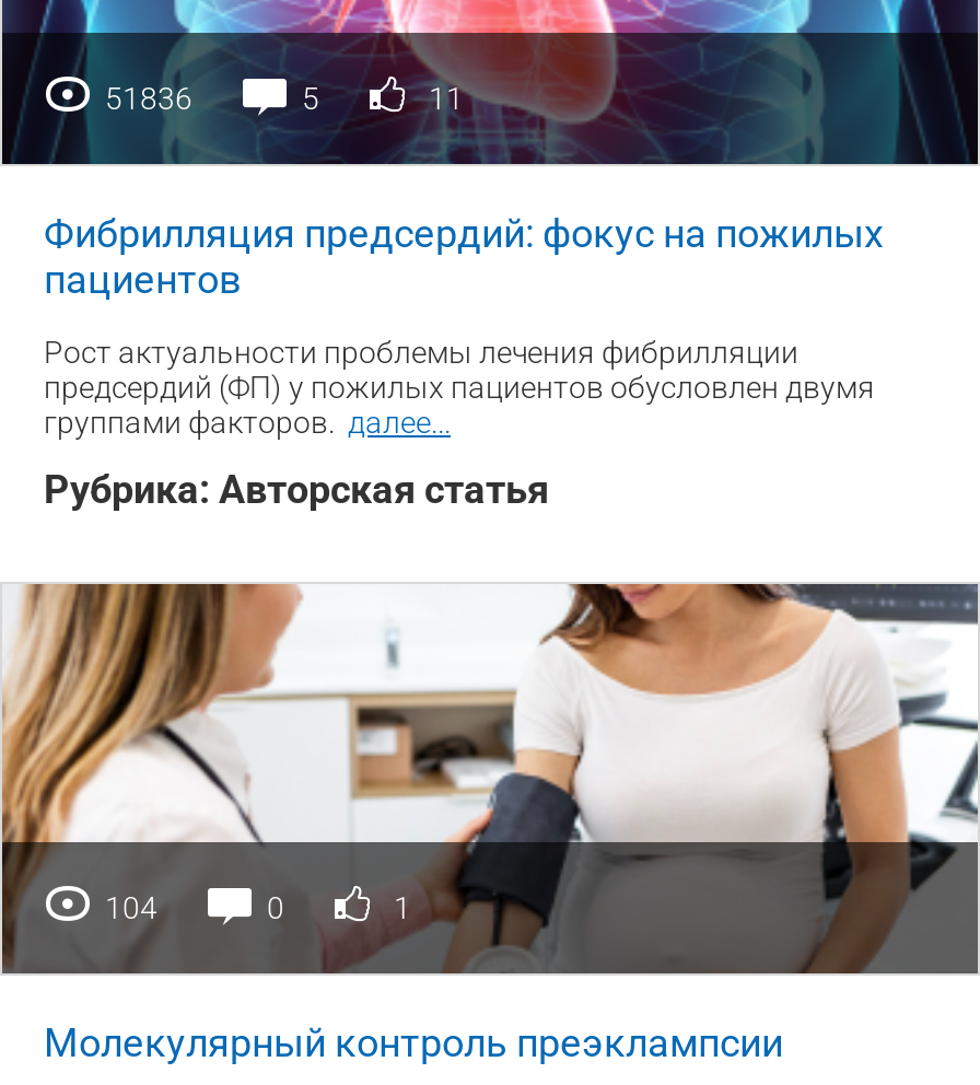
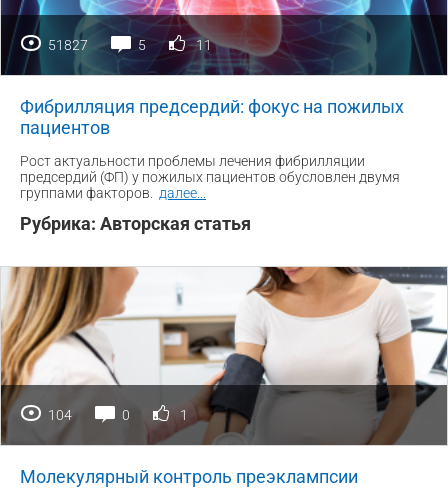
- 51836
+ 51827
